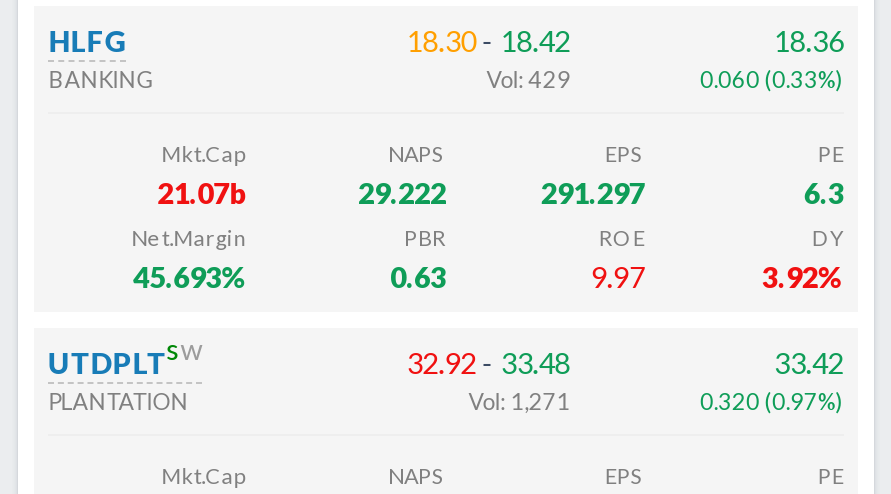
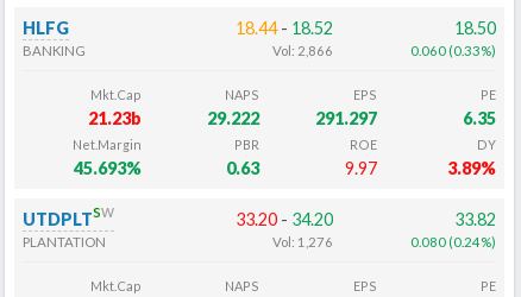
- 18.30 - 18.42
+ 18.44 - 18.52

- 18.36
+ 18.50

- Vol: 429
+ Vol: 2,866

- 21.07b
+ 21.23b

- 6.3
+ 6.35

- 3.92%
+ 3.89%

- 32.92 - 33.48
+ 33.20 - 34.20

- 33.42
+ 33.82

- Vol: 1,271
+ Vol: 1,276

- 0.320 (0.97%)
+ 0.080 (0.24%)
